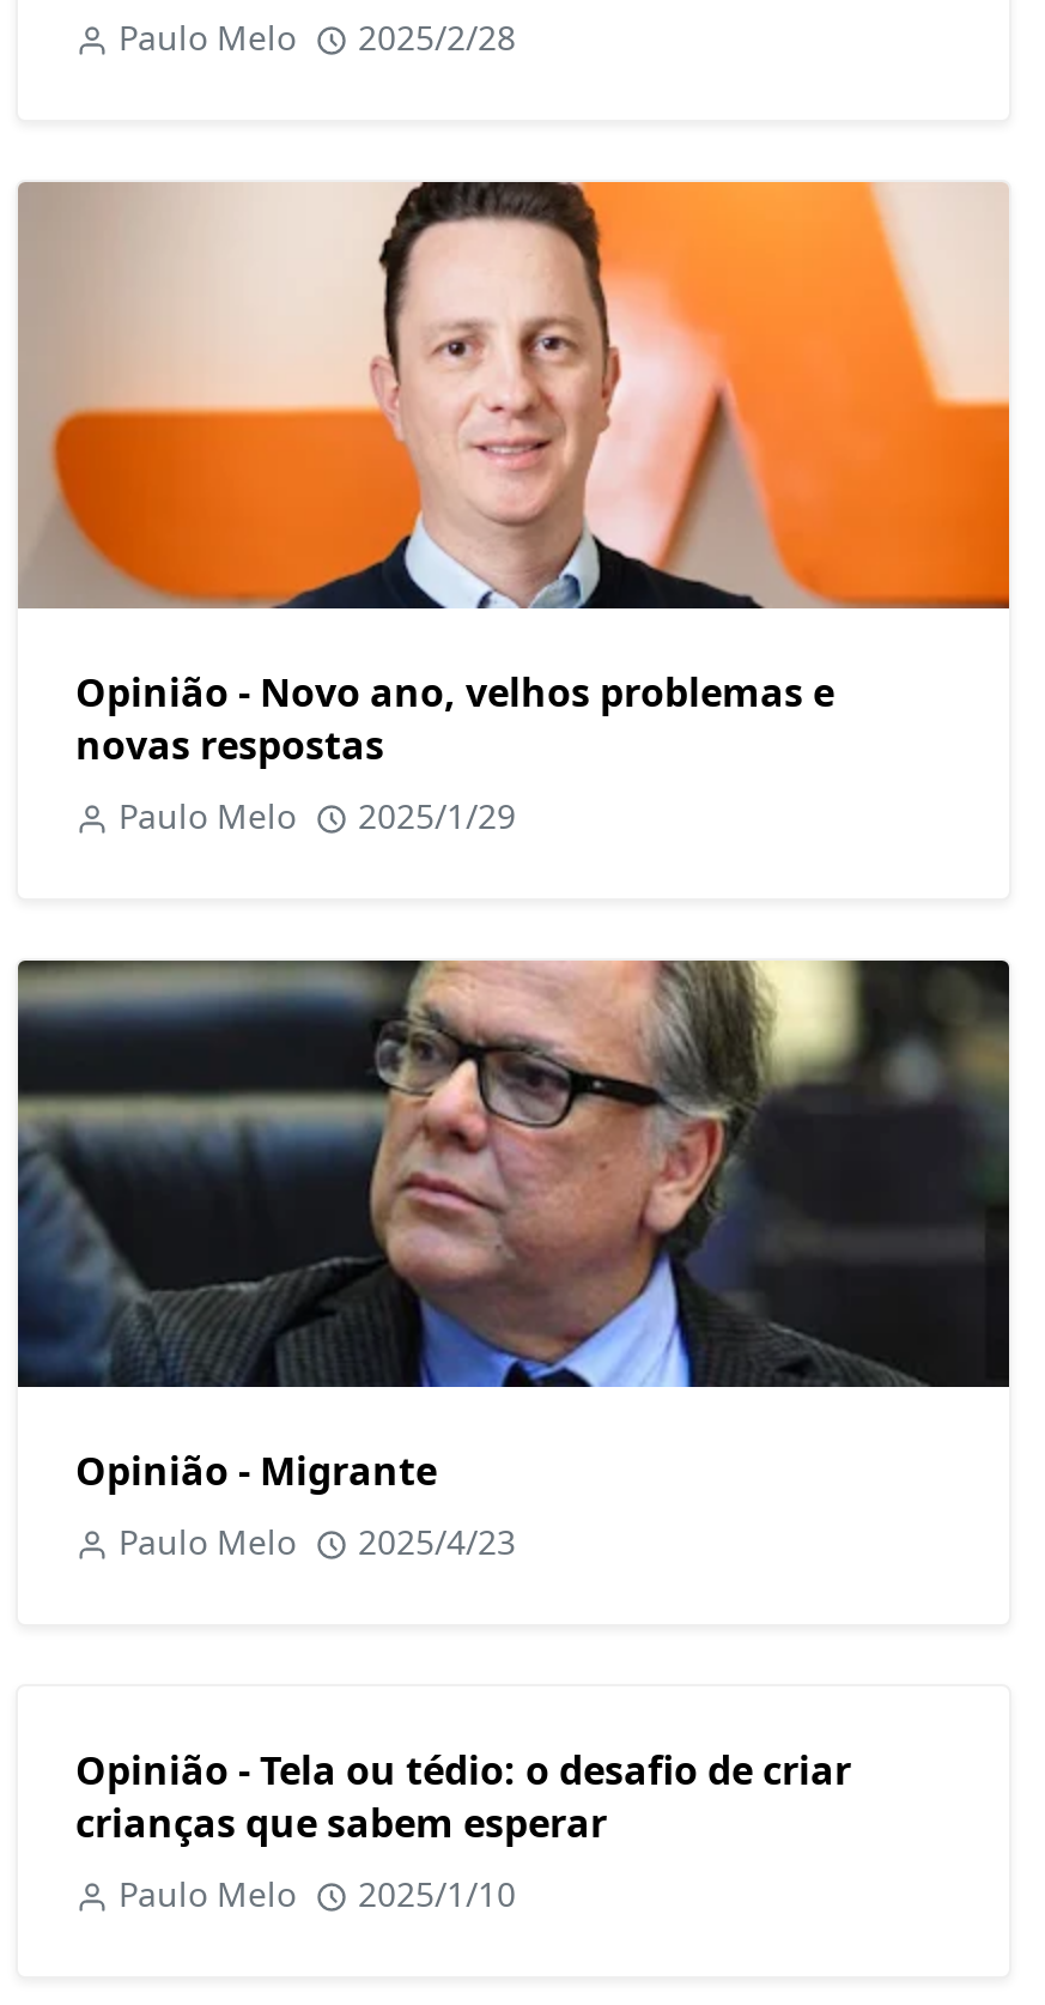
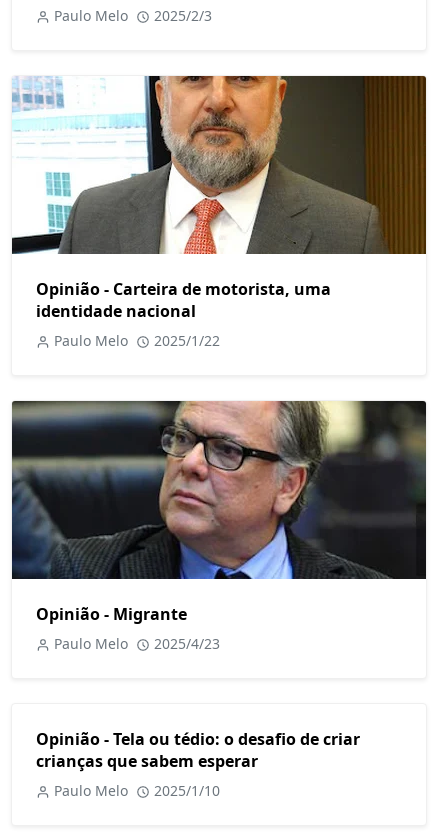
- Paulo Melo 2025/2/28
+ Paulo Melo 2025/2/3

- [image]
- Opinião - Novo ano, velhos problemas e
- novas respostas
+ [image]
+ Opinião - Carteira de motorista, uma
+ identidade nacional

- Paulo Melo 2025/1/29
+ Paulo Melo 2025/1/22
